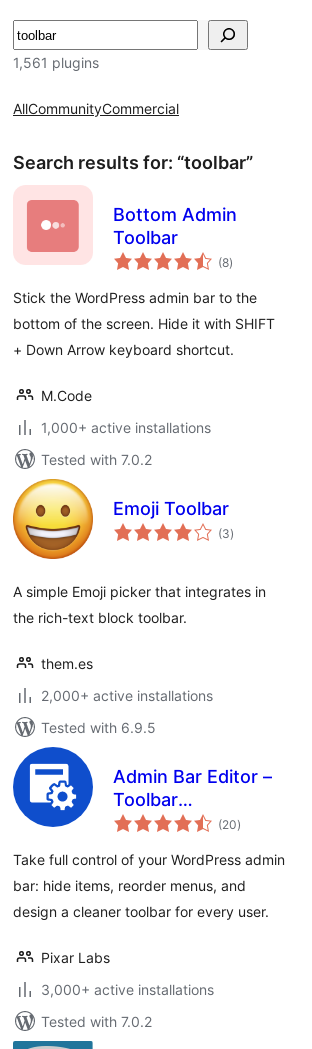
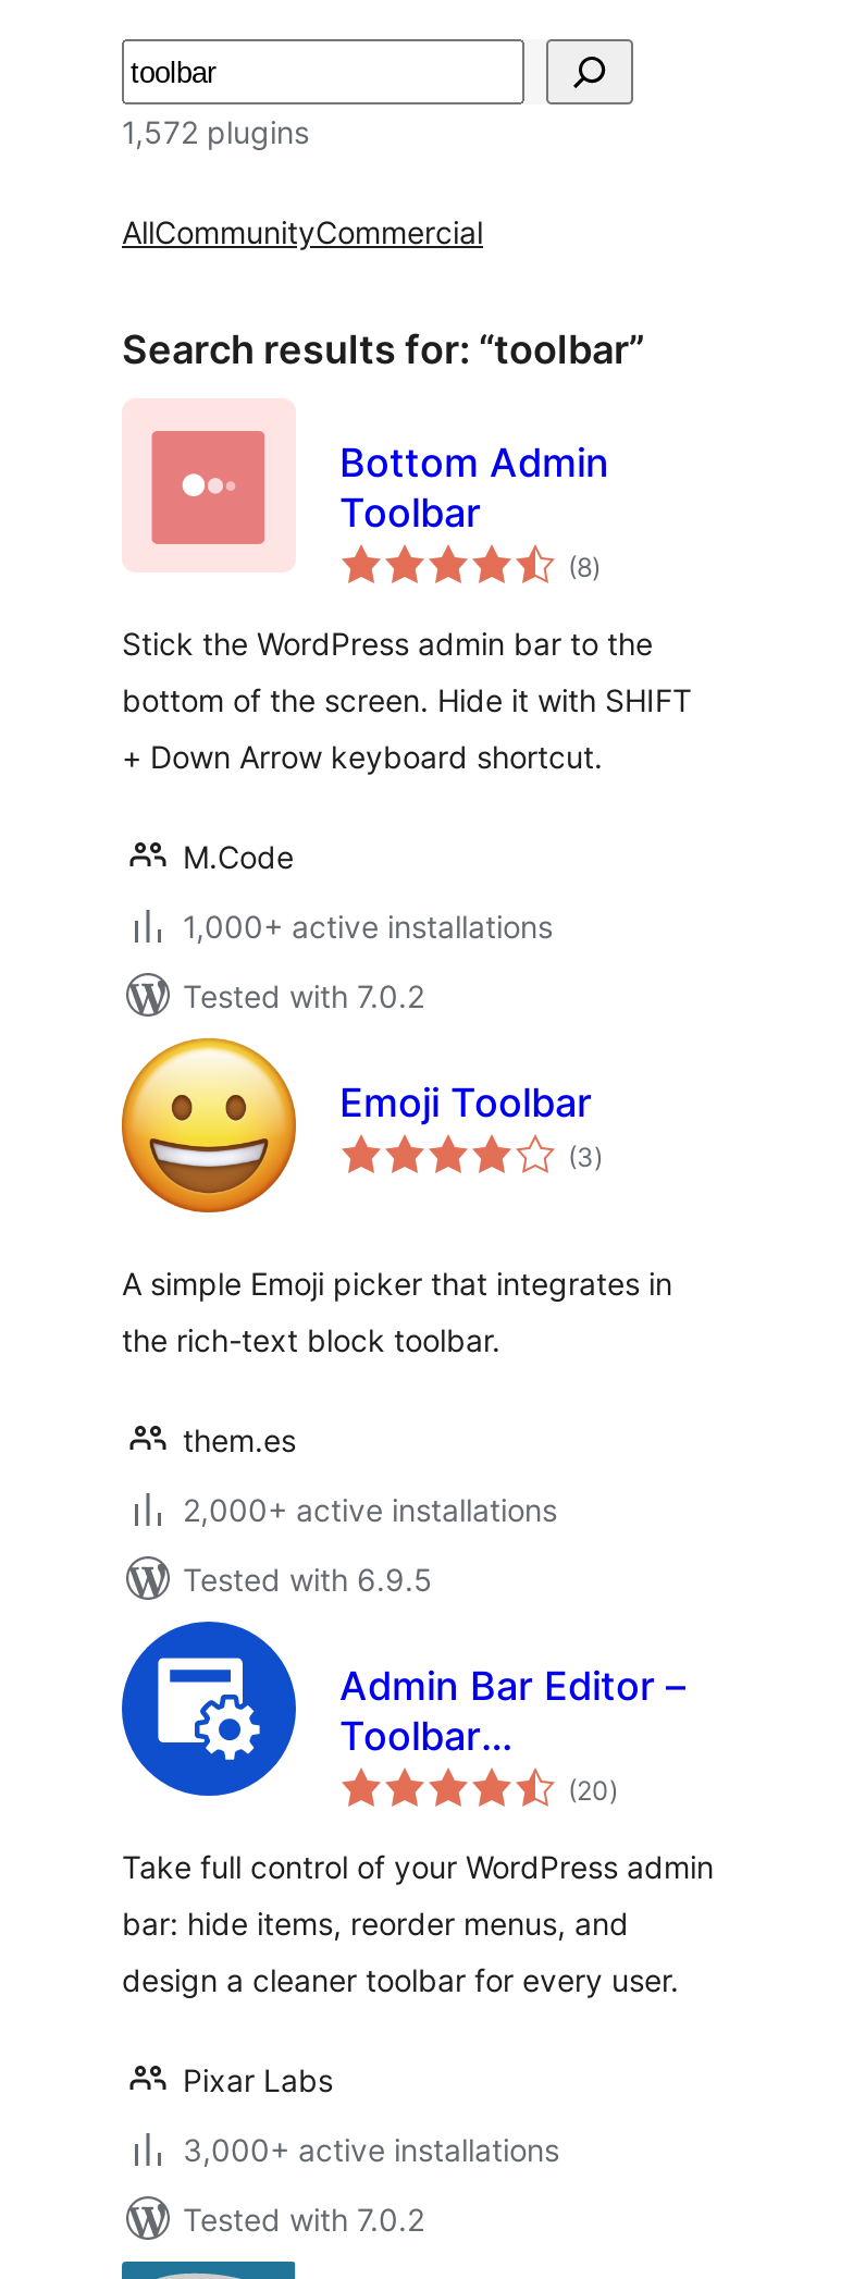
- 1,561 plugins
+ 1,572 plugins
